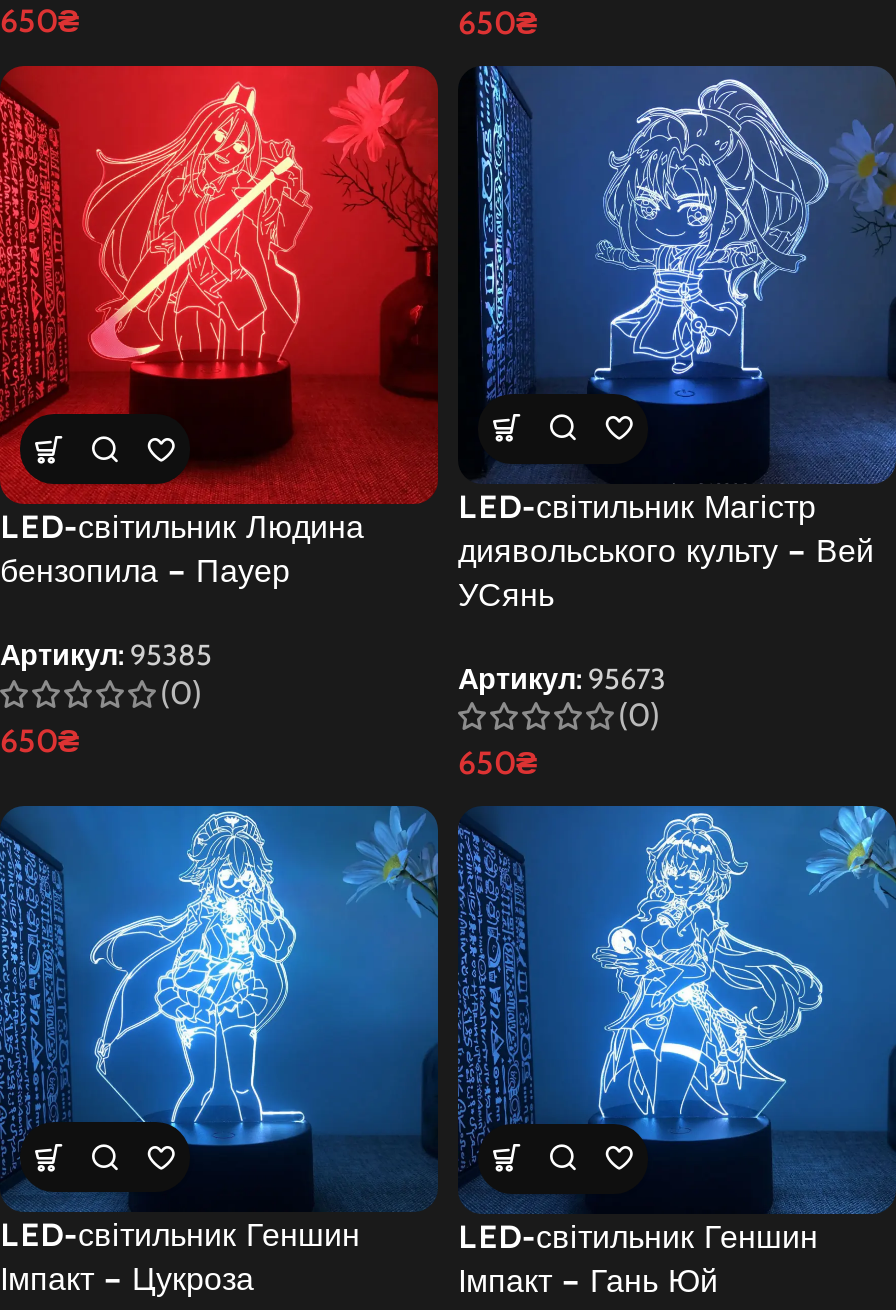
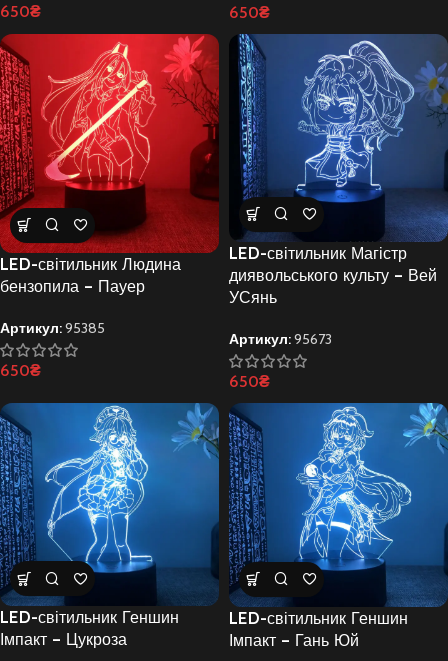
- (0)

- (0)
